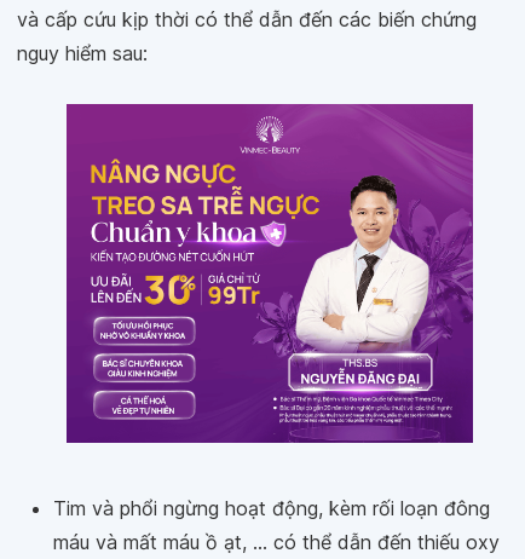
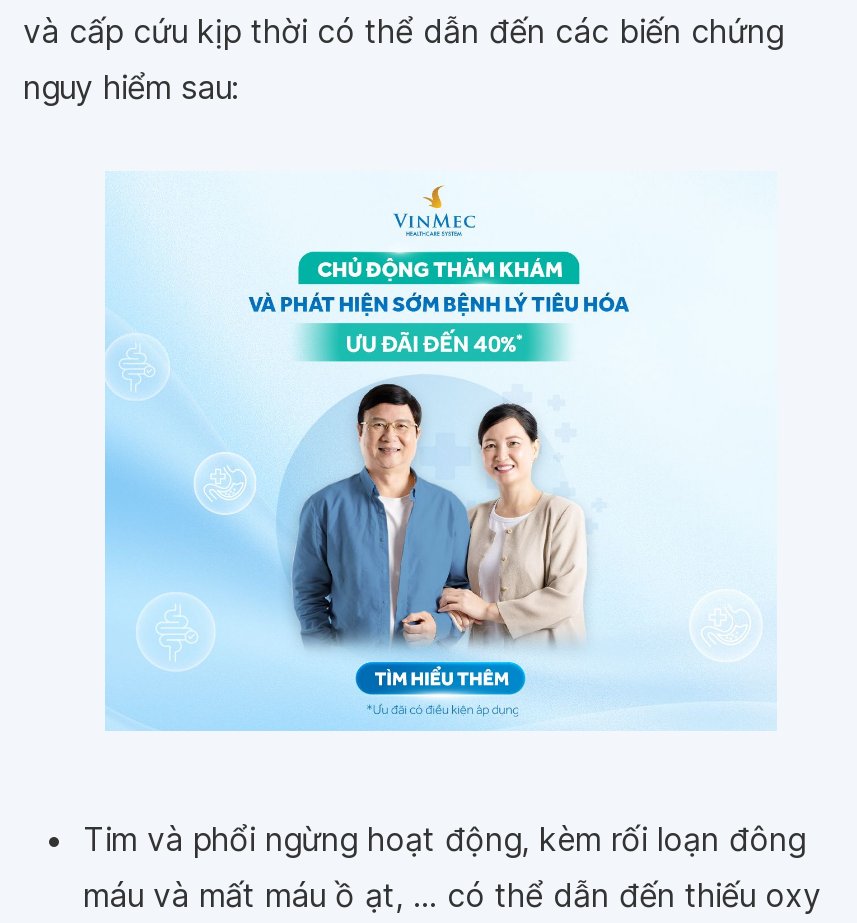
- [image]
+ [image]
